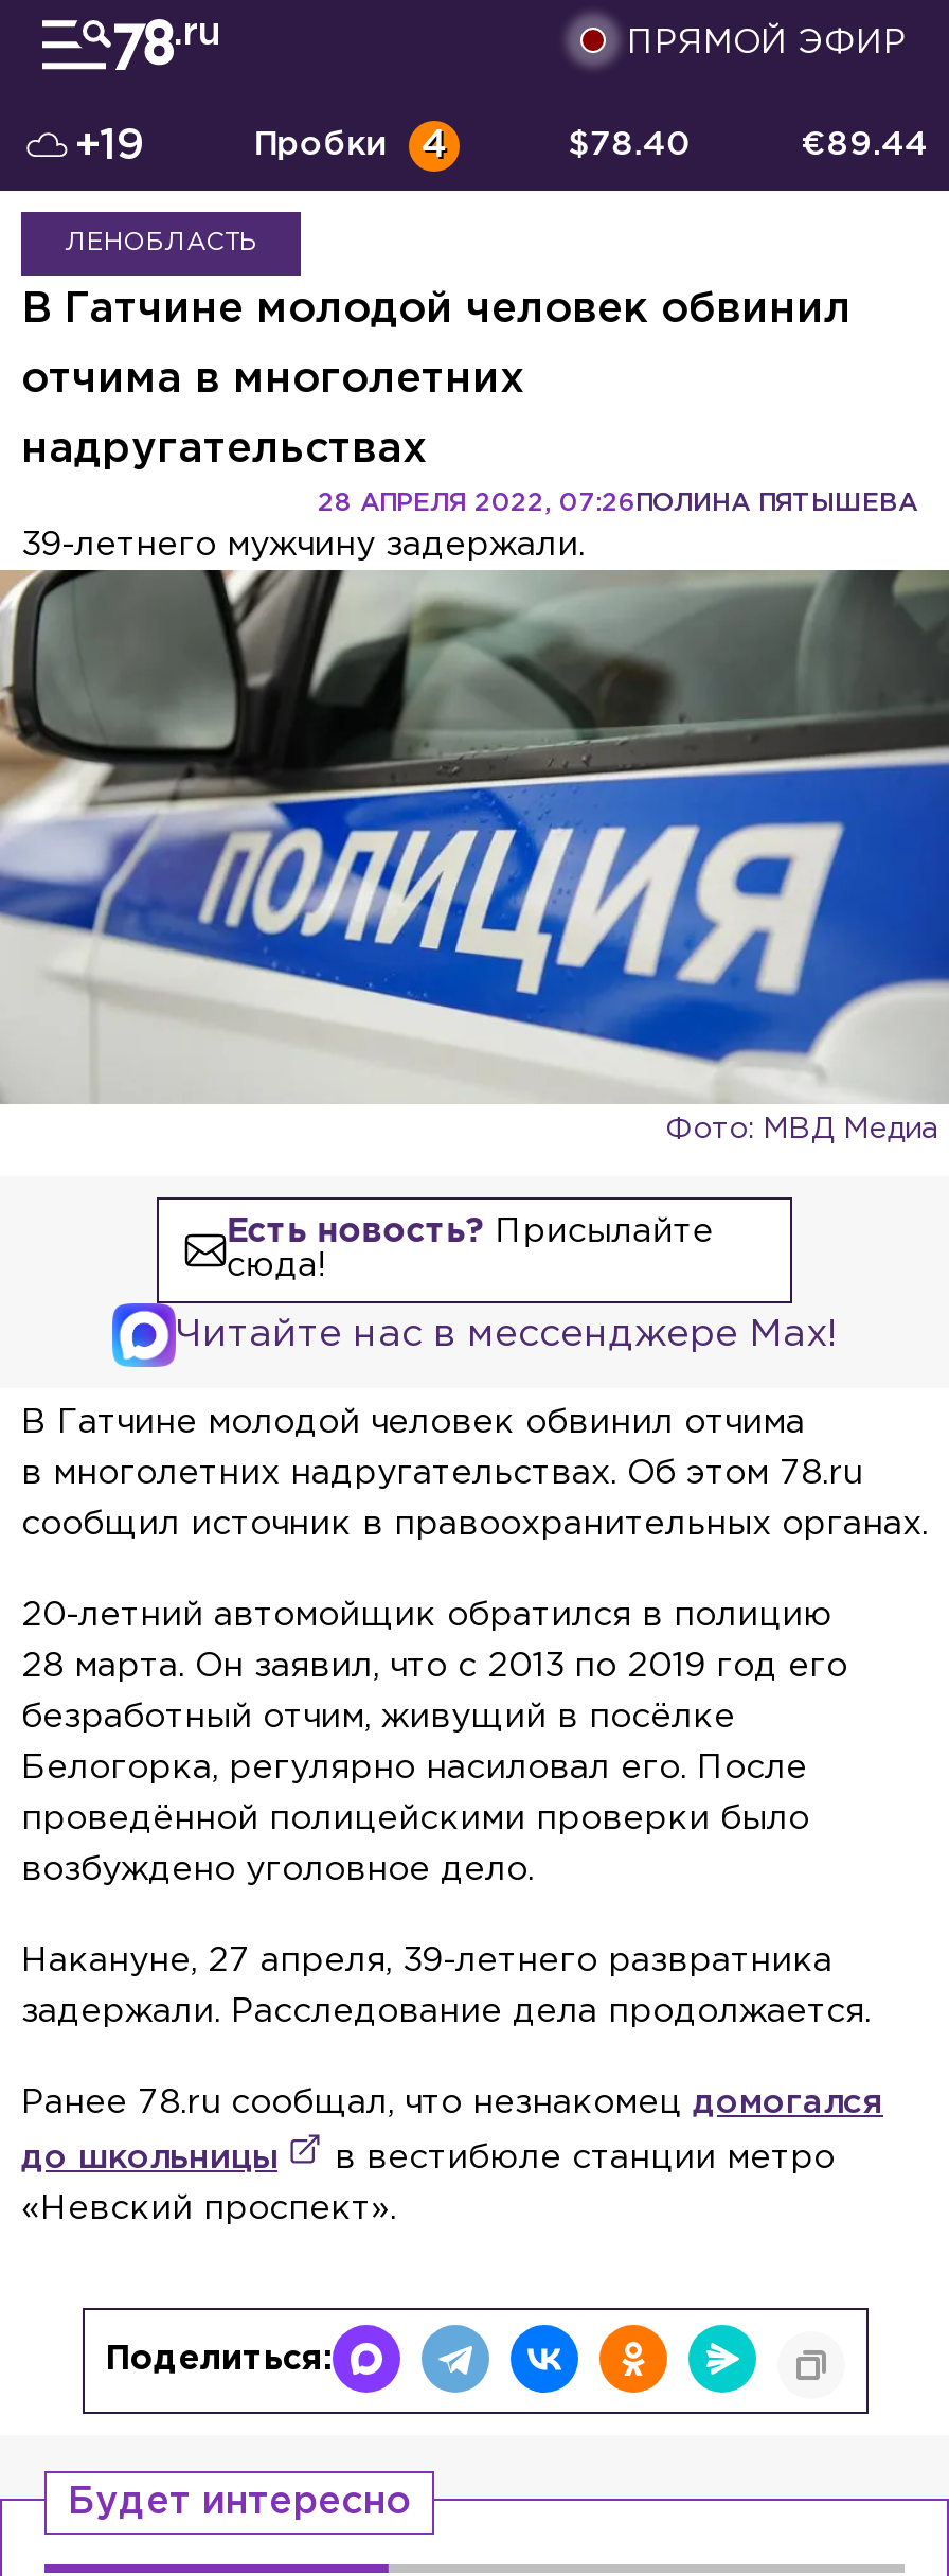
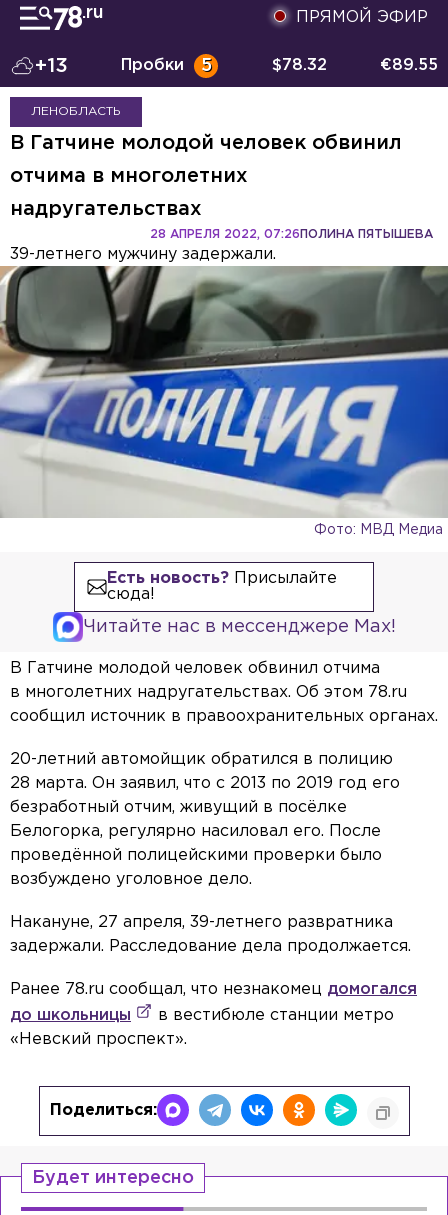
- +19
+ +13

- Пробки 4
+ Пробки 5

- $78.40
+ $78.32

- €89.44
+ €89.55
